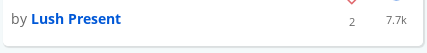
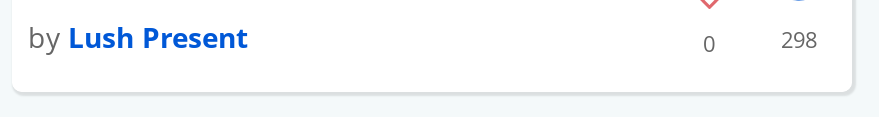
- 2
- 7.7k
+ 0
+ 298
